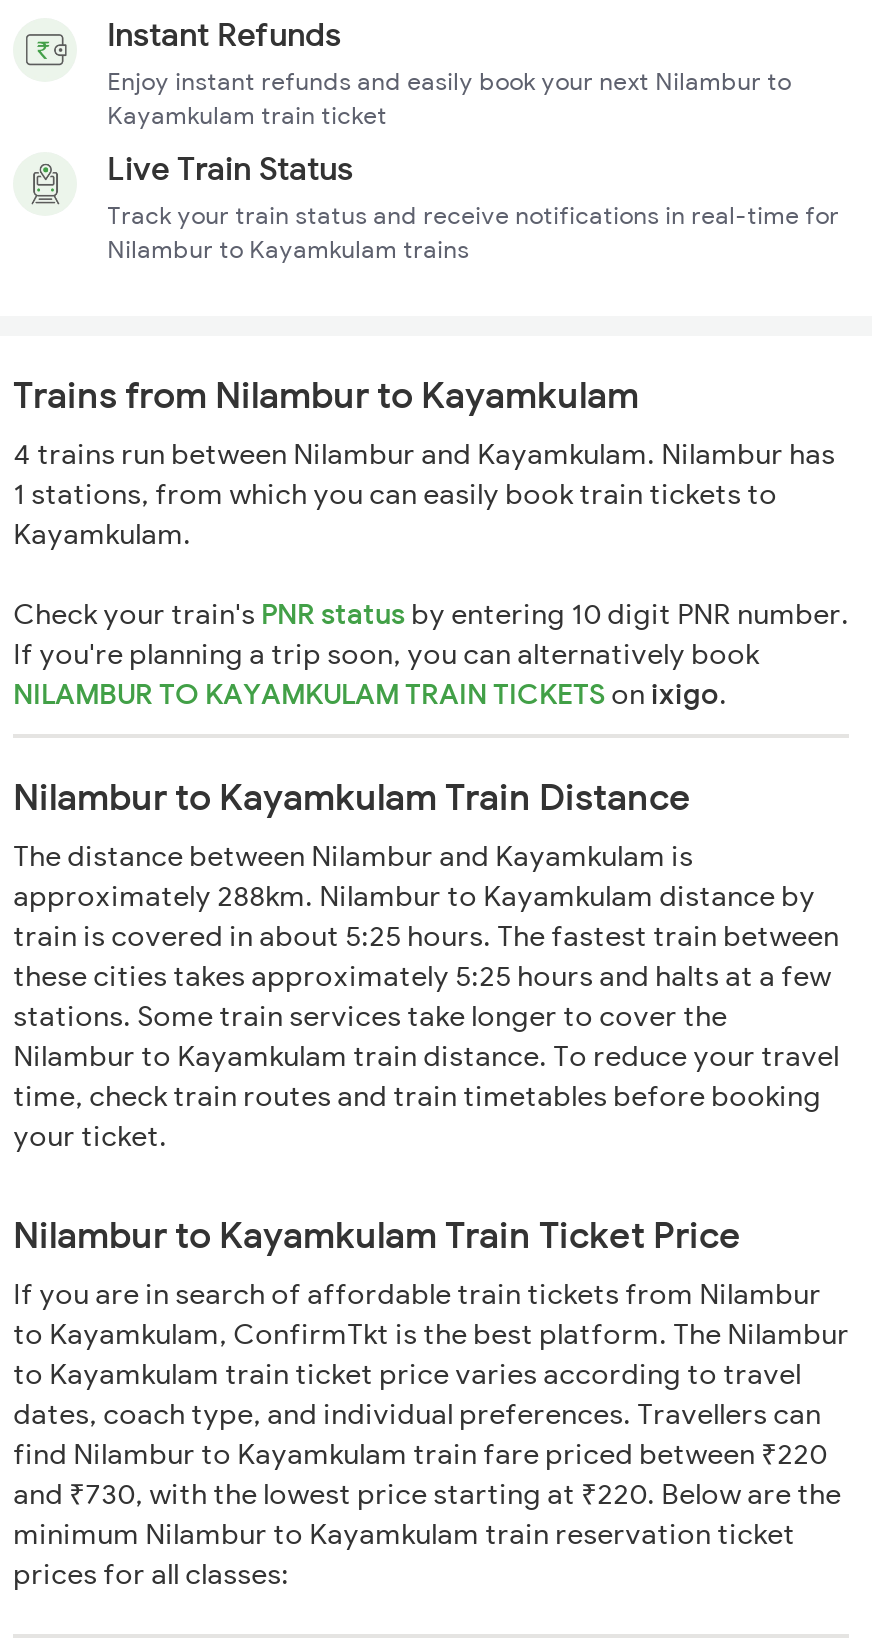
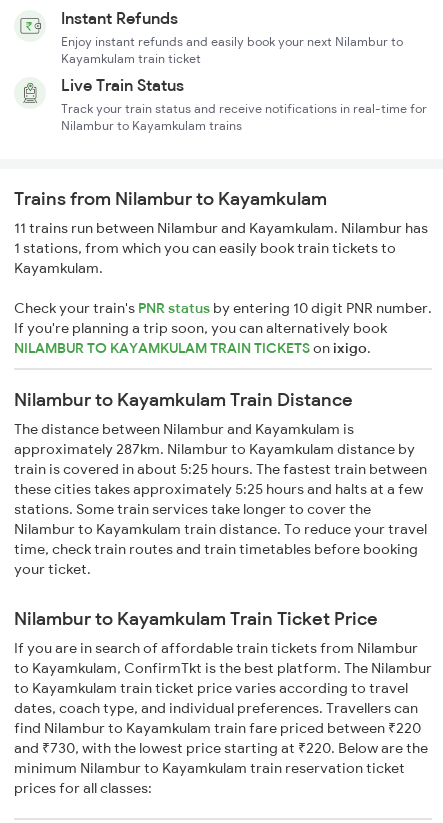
- 4 trains run between Nilambur and Kayamkulam. Nilambur has
+ 11 trains run between Nilambur and Kayamkulam. Nilambur has

- approximately 288km. Nilambur to Kayamkulam distance by
+ approximately 287km. Nilambur to Kayamkulam distance by
